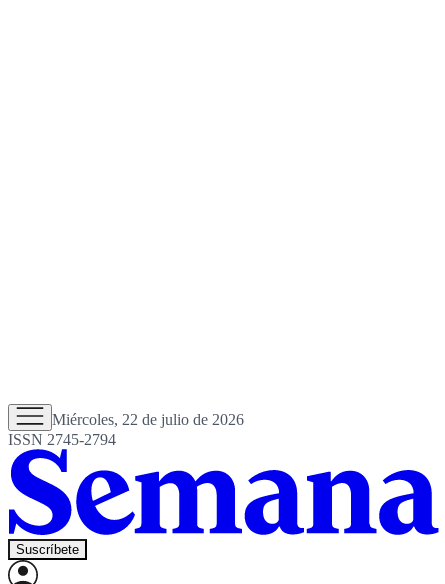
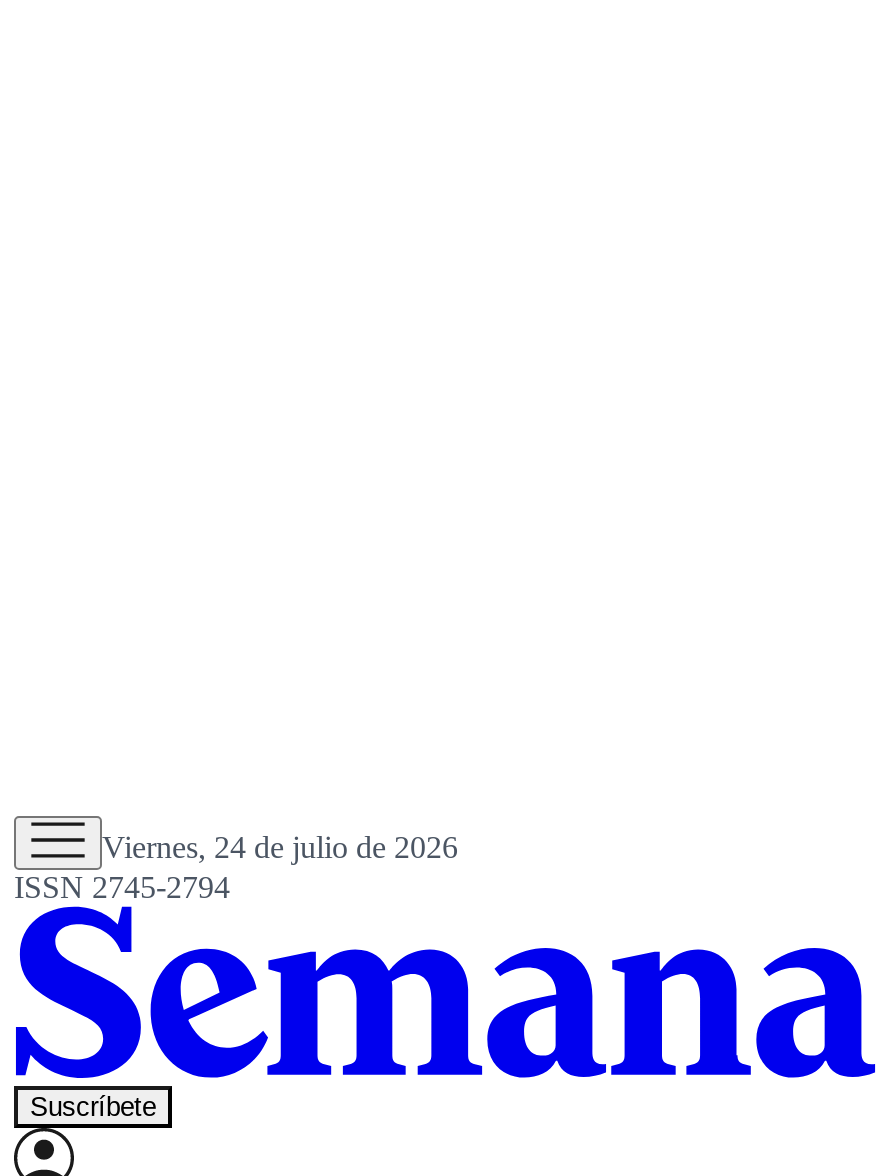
- Miércoles, 22 de julio de 2026
+ Viernes, 24 de julio de 2026
